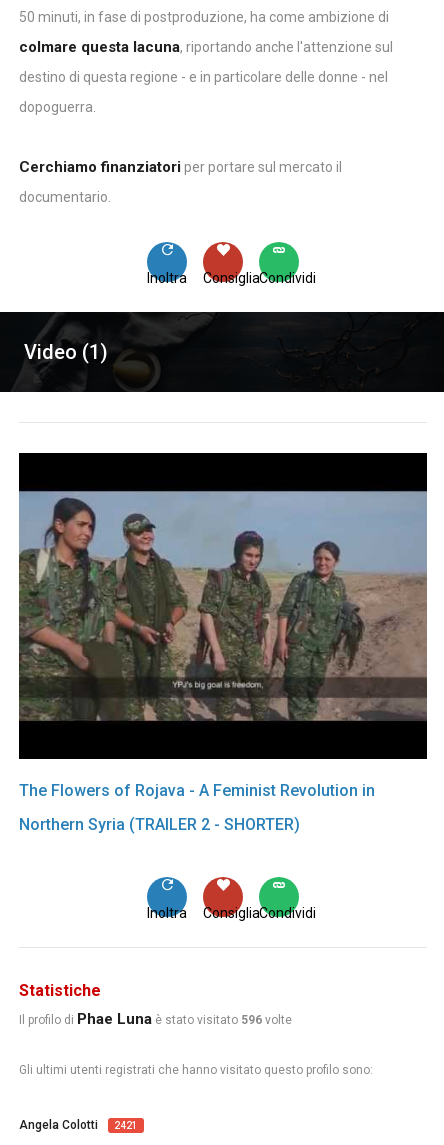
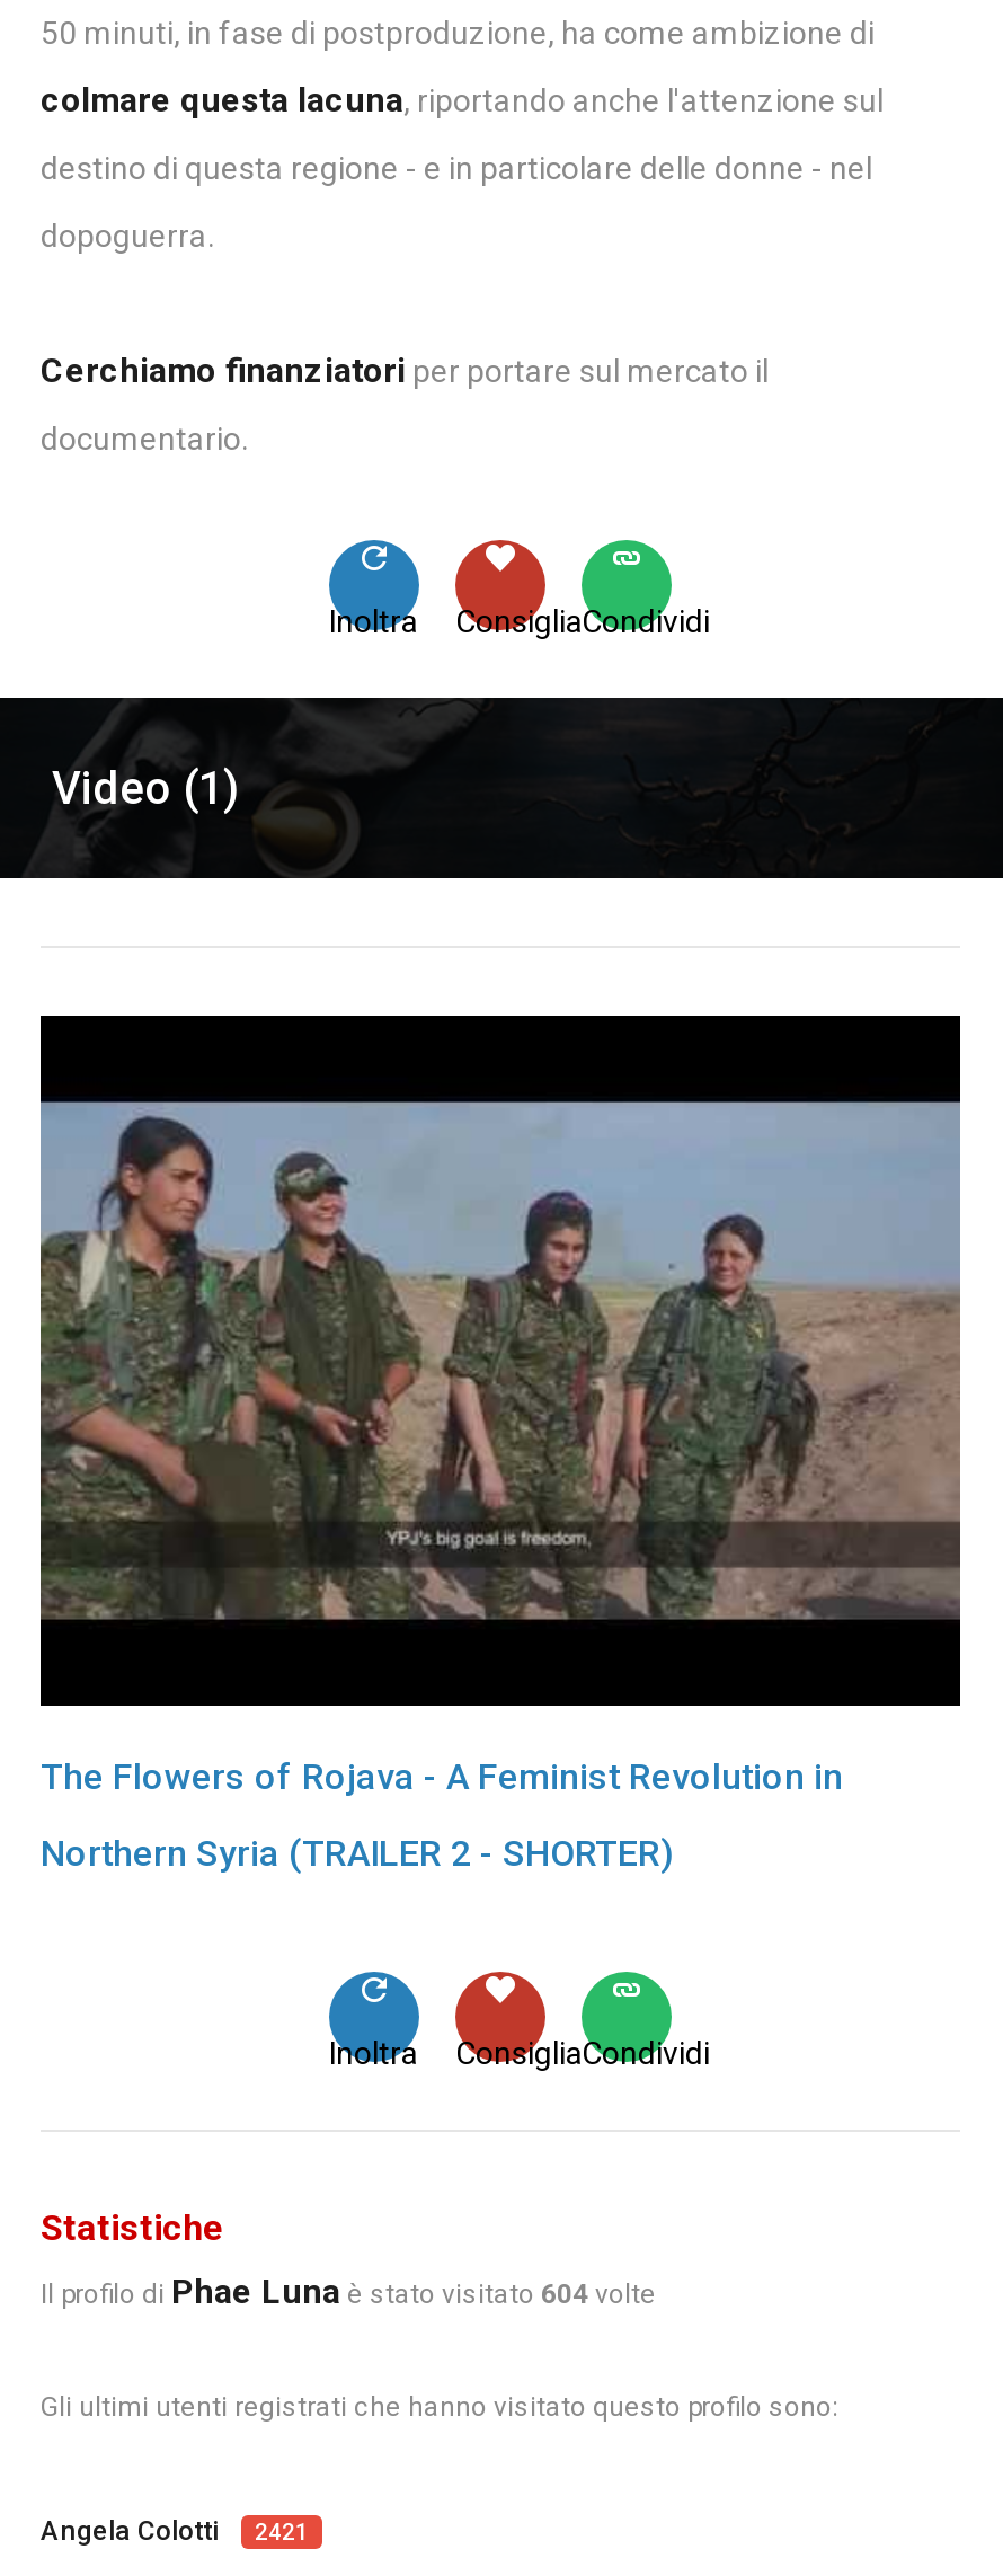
- Il profilo di Phae Luna è stato visitato 596 volte
+ Il profilo di Phae Luna è stato visitato 604 volte
